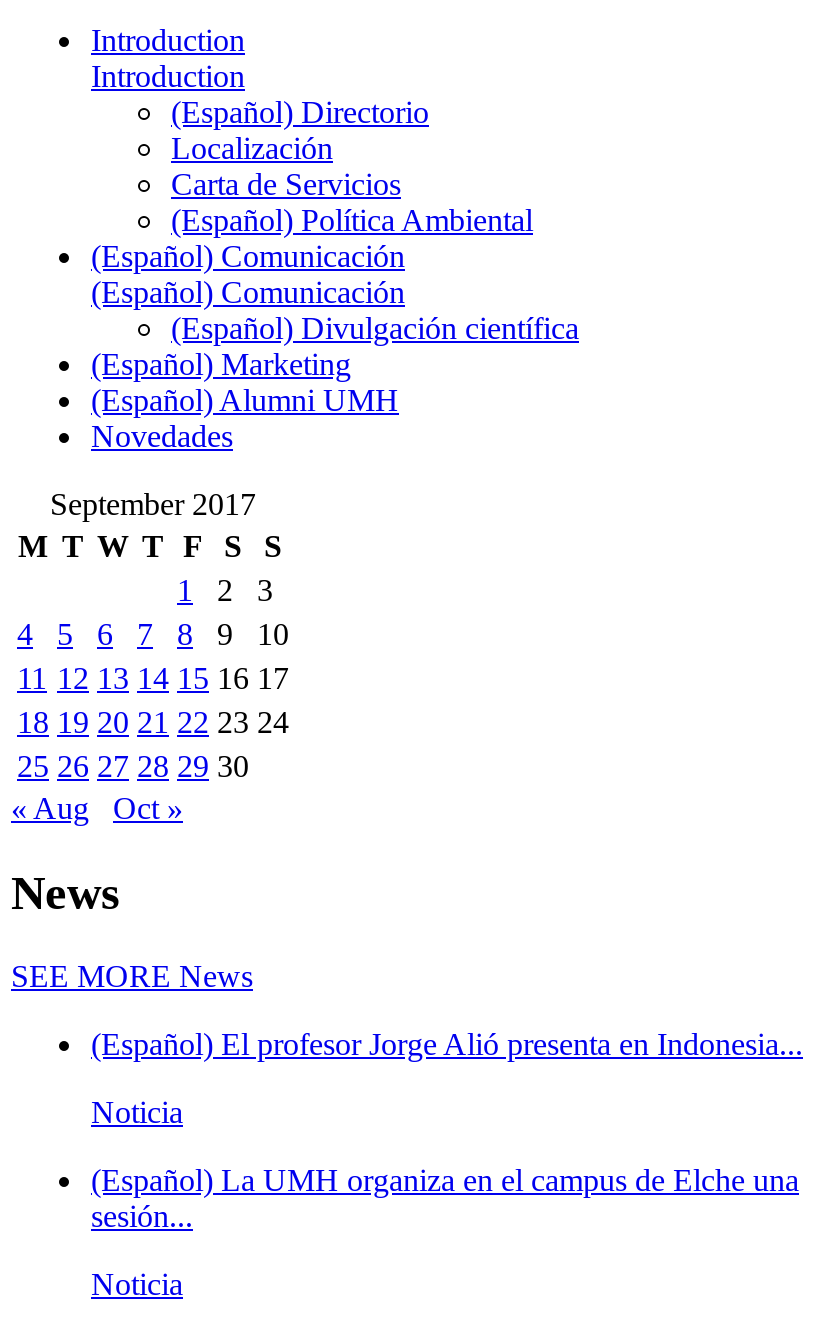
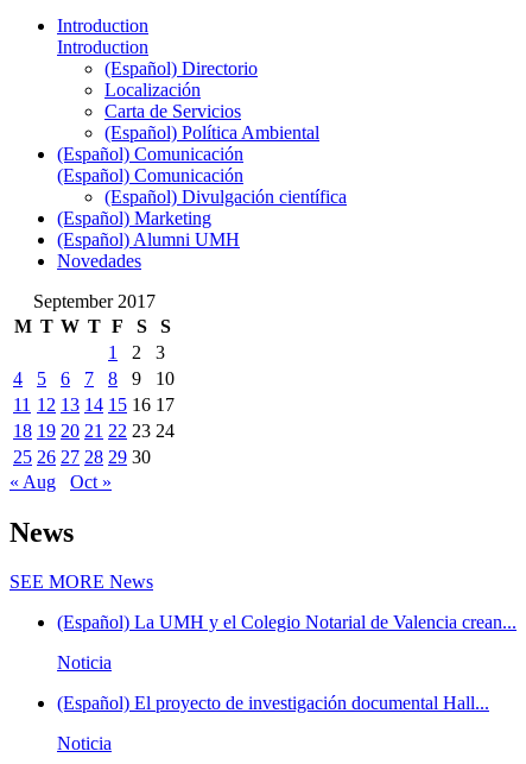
- (Español) El profesor Jorge Alió presenta en Indonesia...
+ (Español) La UMH y el Colegio Notarial de Valencia crean...

- (Español) La UMH organiza en el campus de Elche una
- sesión...
+ (Español) El proyecto de investigación documental Hall...
